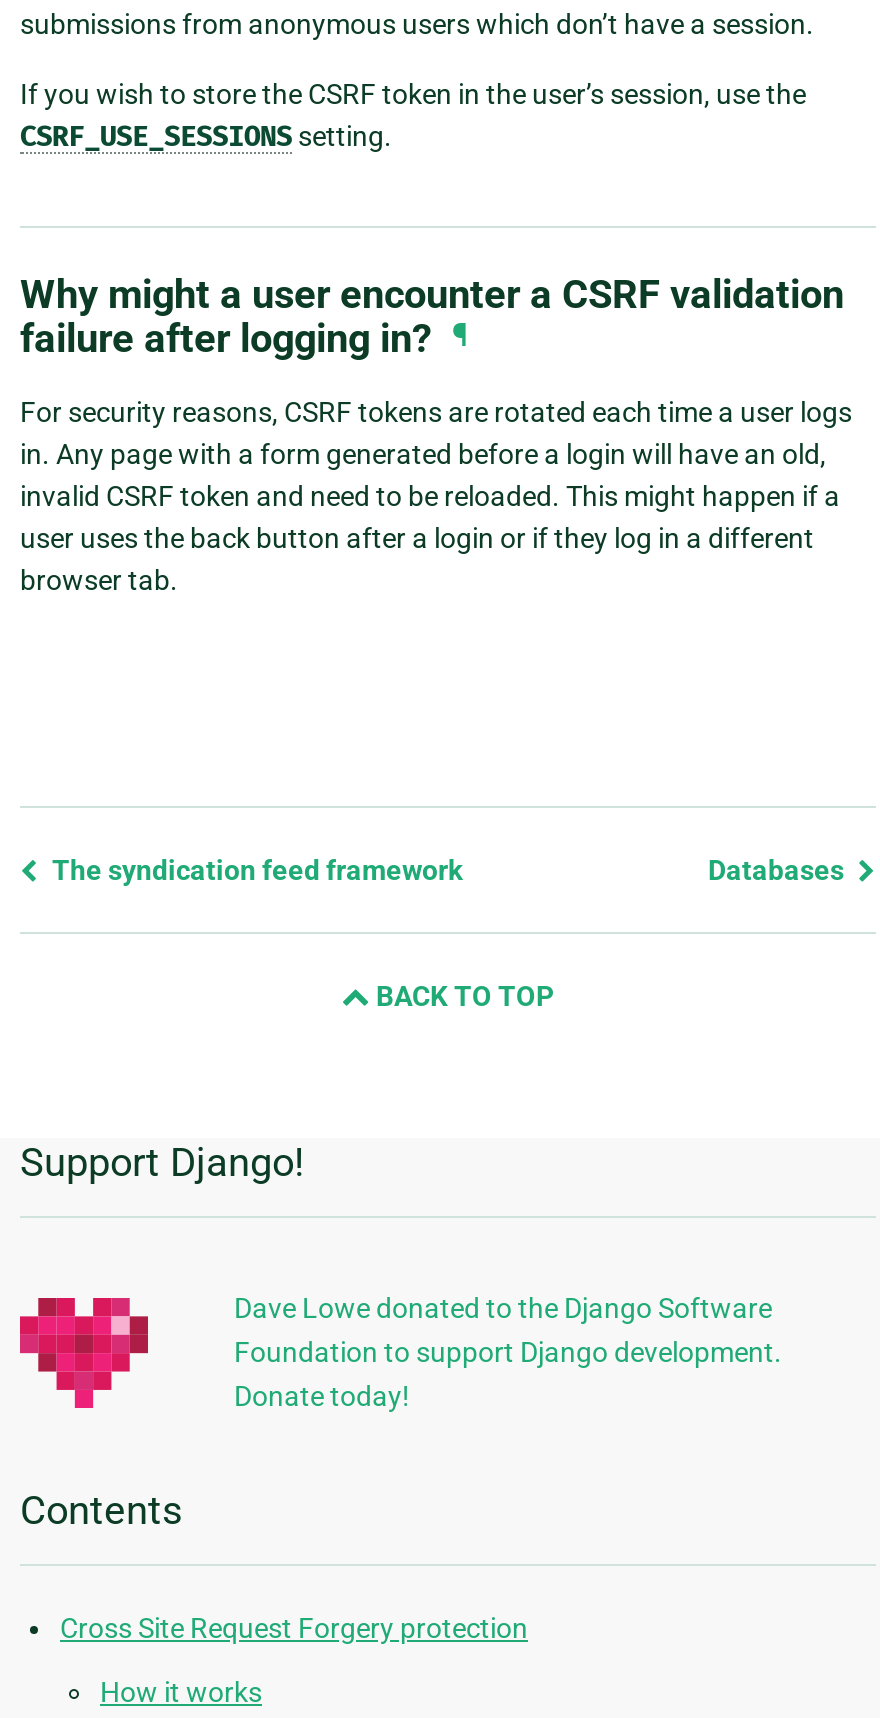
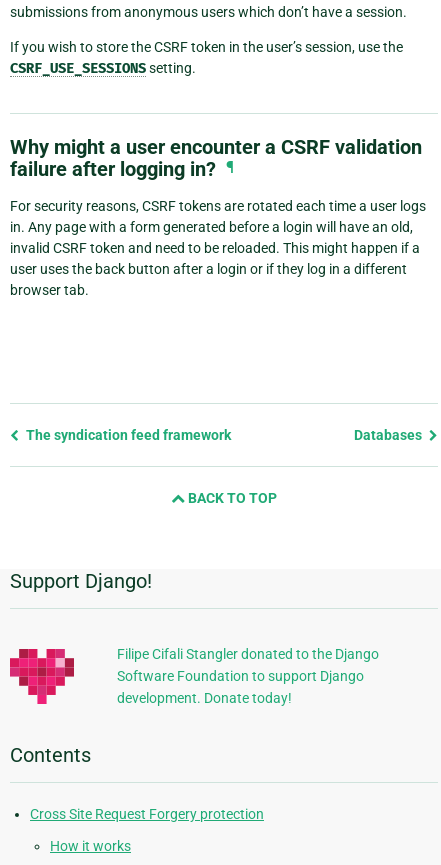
- Dave Lowe donated to the Django Software
- Foundation to support Django development.
- Donate today!
+ Filipe Cifali Stangler donated to the Django
+ Software Foundation to support Django
+ development. Donate today!
